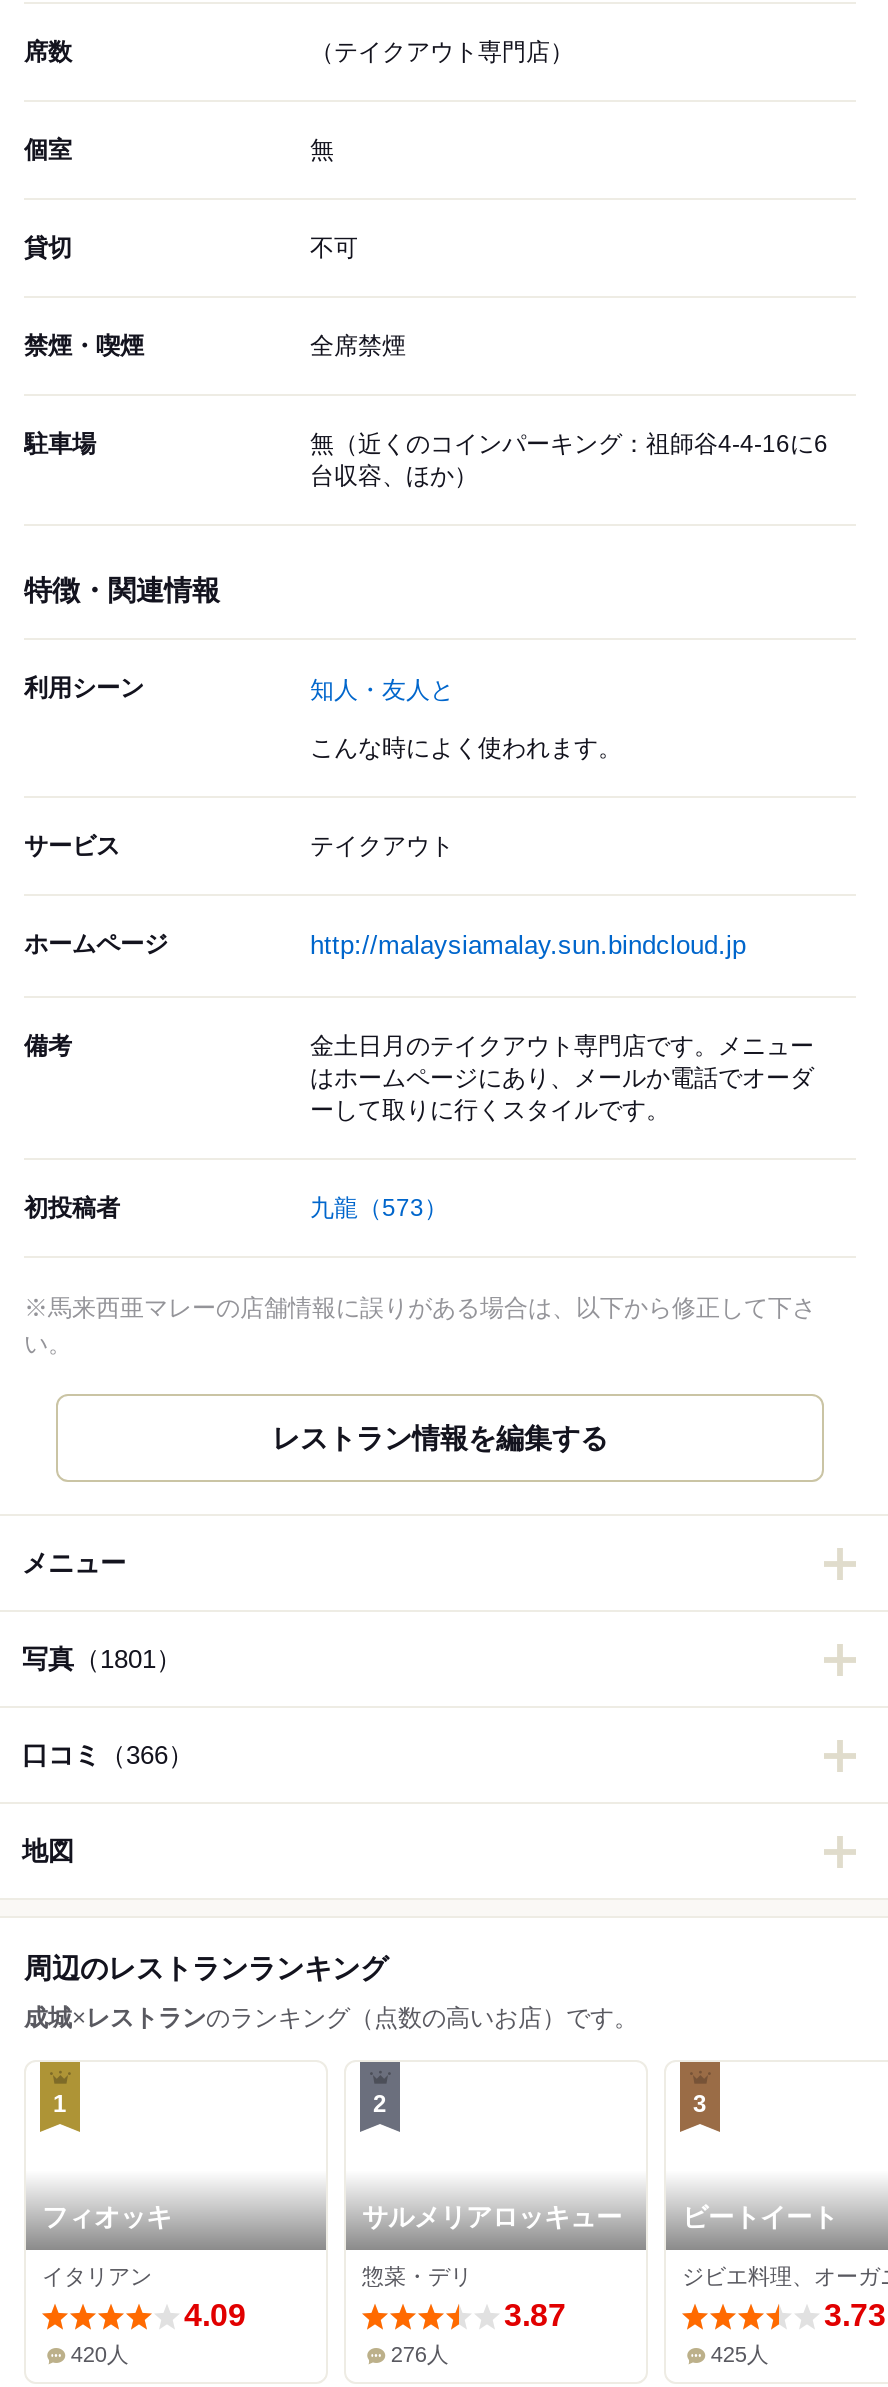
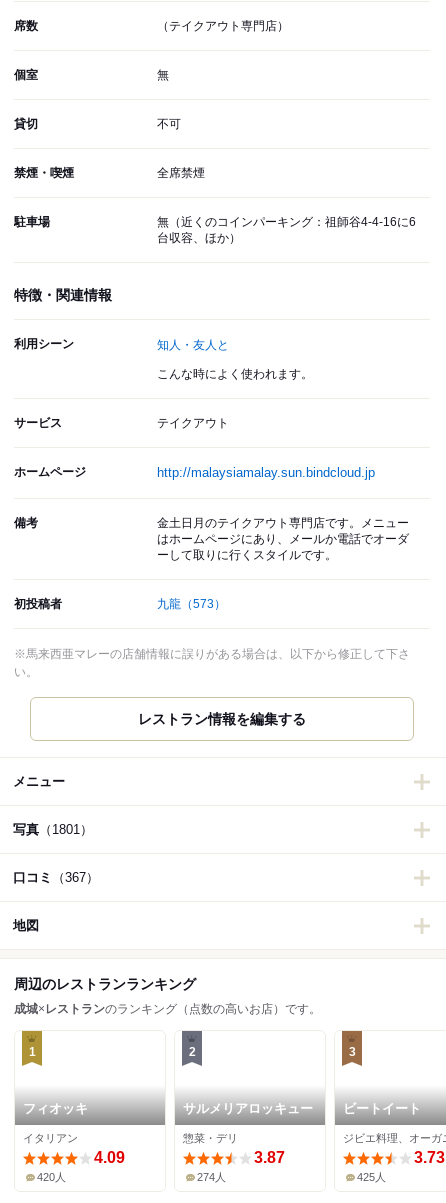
- 口コミ（366）
+ 口コミ（367）

- 276人
+ 274人
